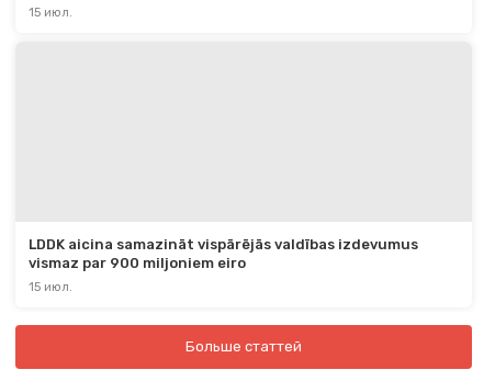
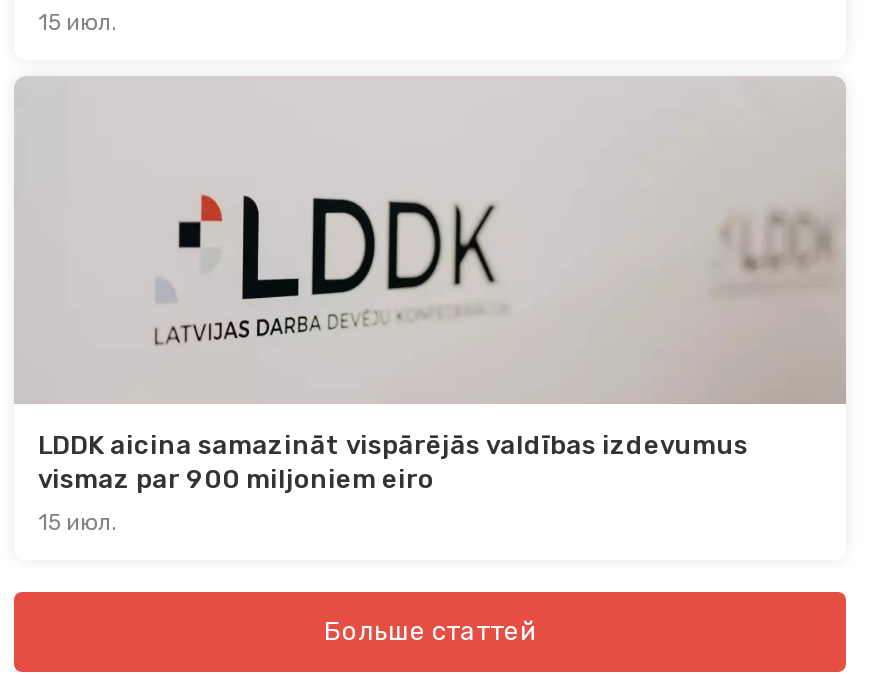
+ [image]
